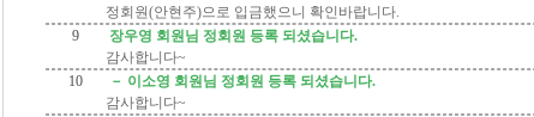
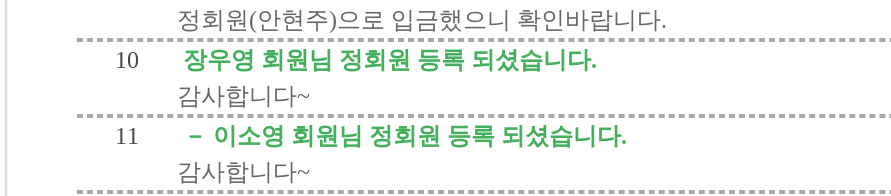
- 9 장우영 회원님 정회원 등록 되셨습니다.
+ 10 장우영 회원님 정회원 등록 되셨습니다.

- 10 － 이소영 회원님 정회원 등록 되셨습니다.
+ 11 － 이소영 회원님 정회원 등록 되셨습니다.
